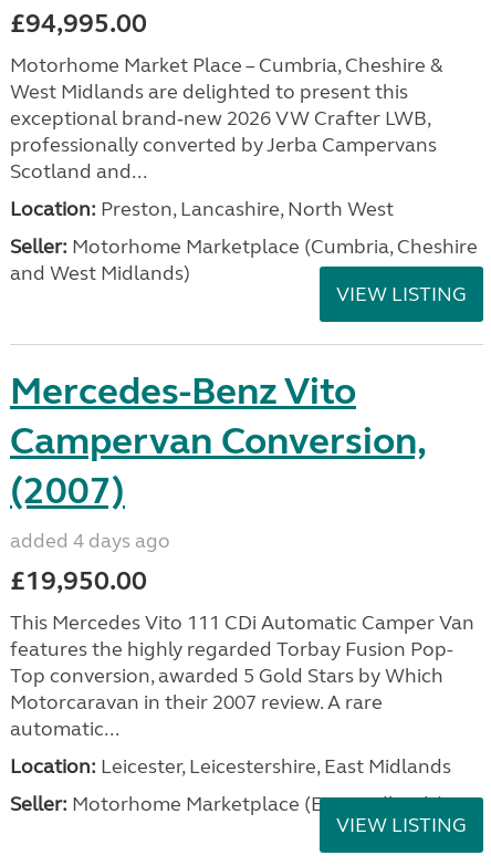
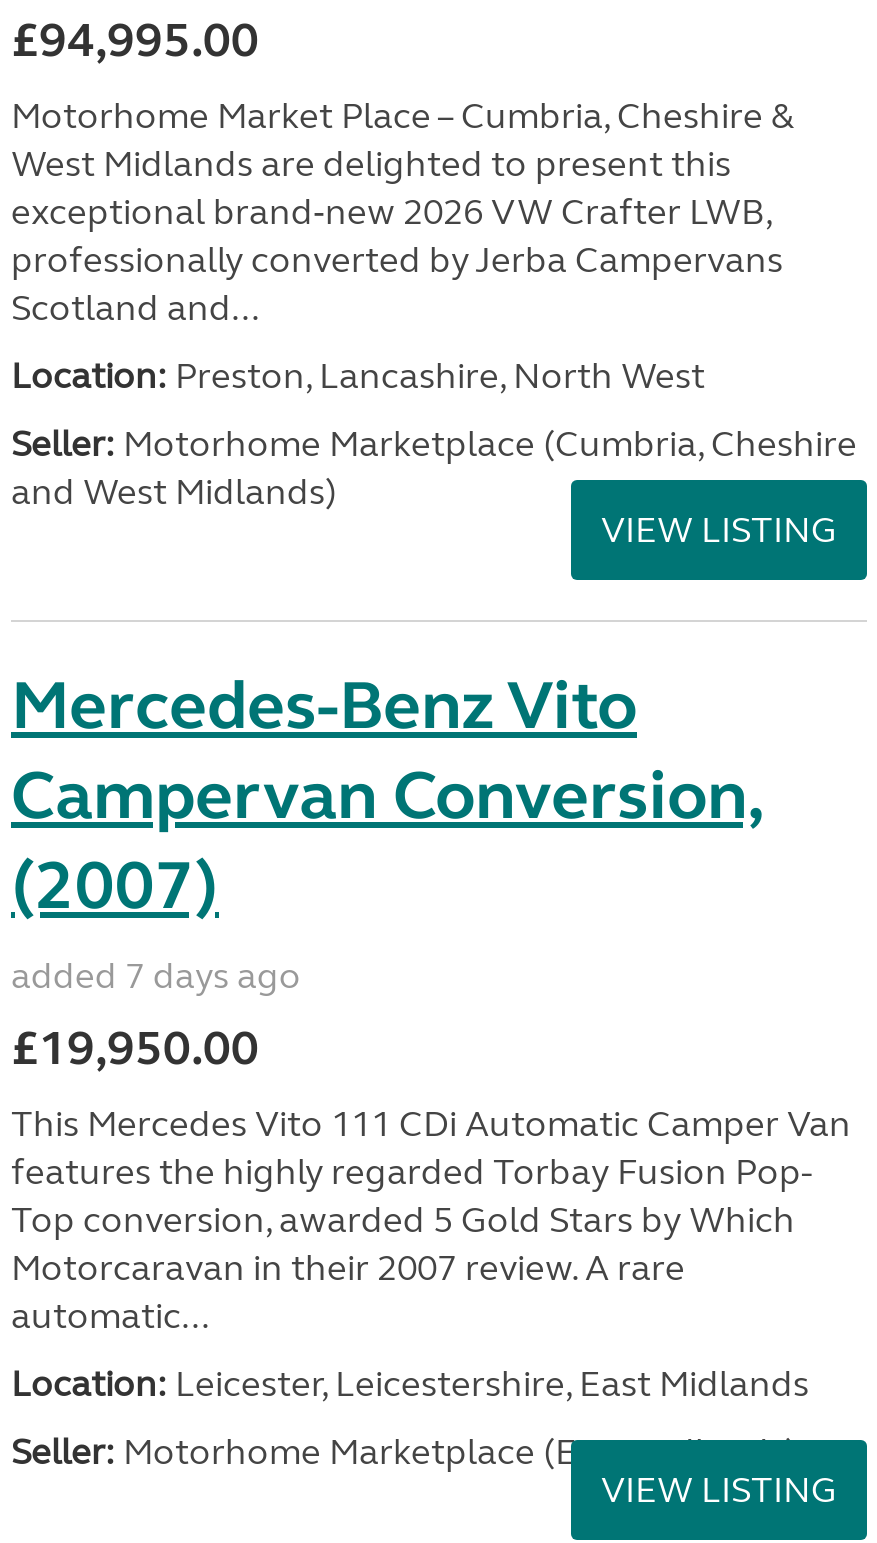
- added 4 days ago
+ added 7 days ago
